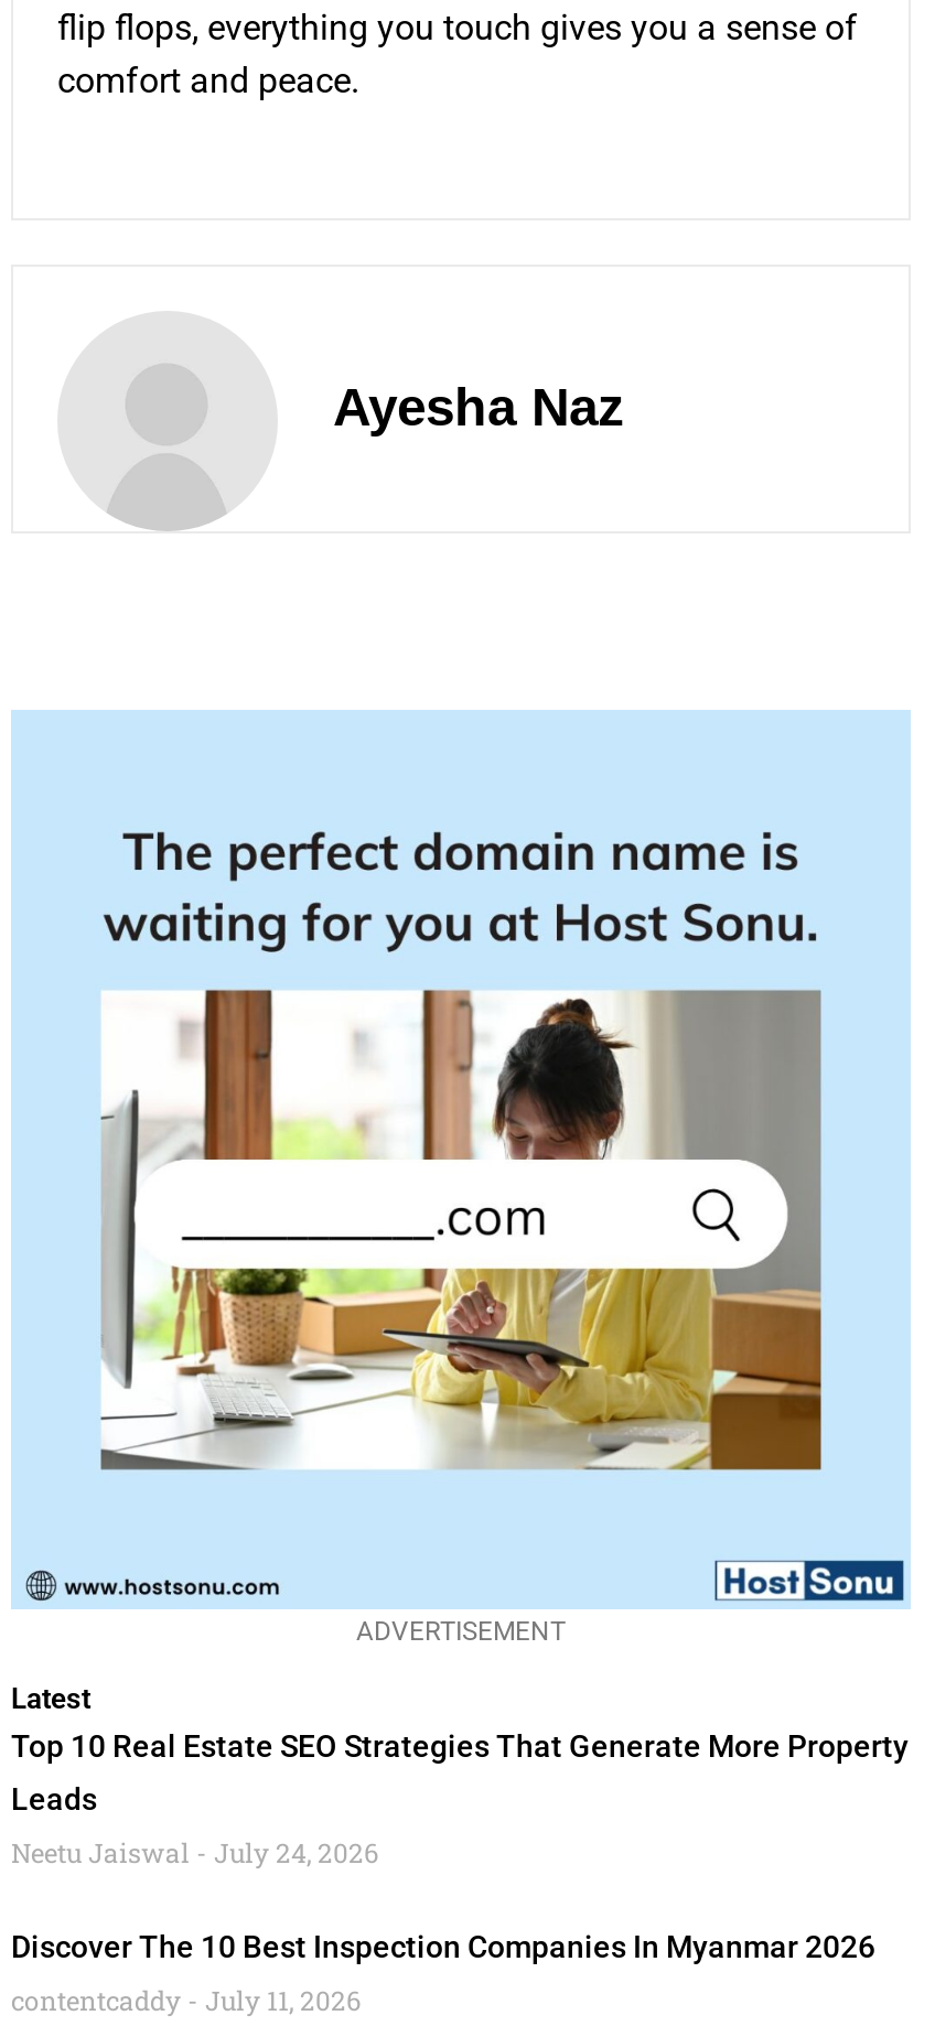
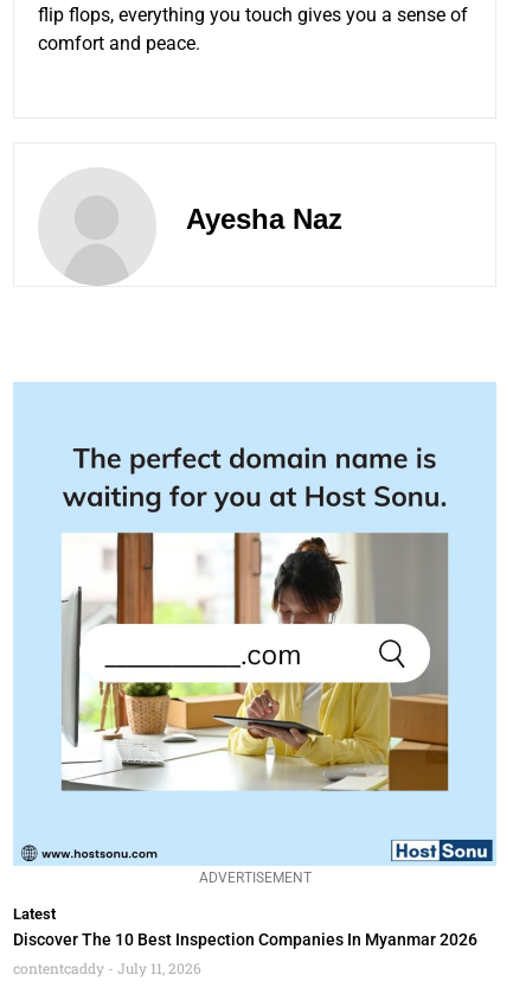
- Top 10 Real Estate SEO Strategies That Generate More Property
- Leads
- Neetu Jaiswal July 24, 2026
